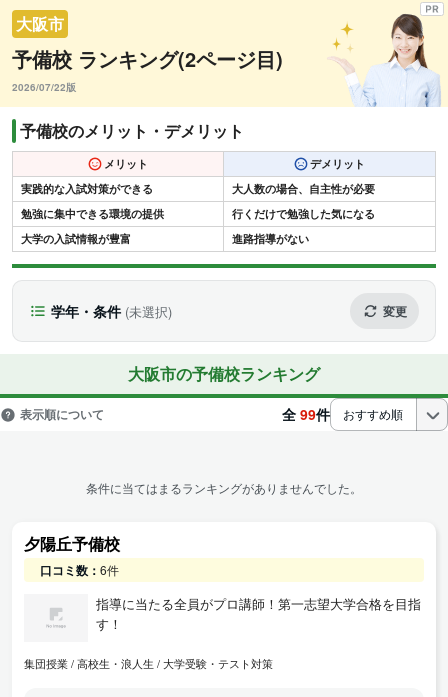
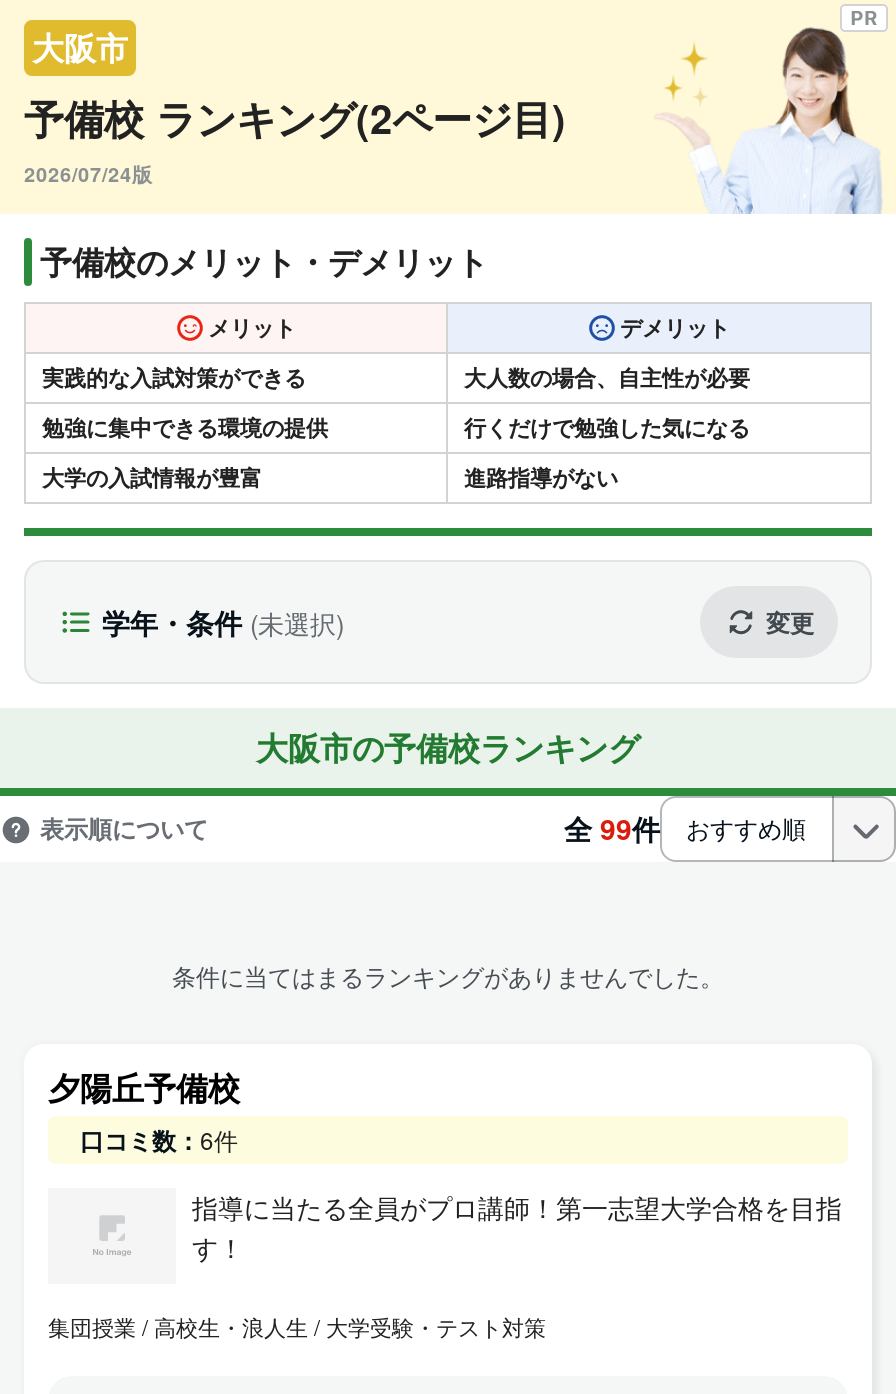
- 2026/07/22版
+ 2026/07/24版
